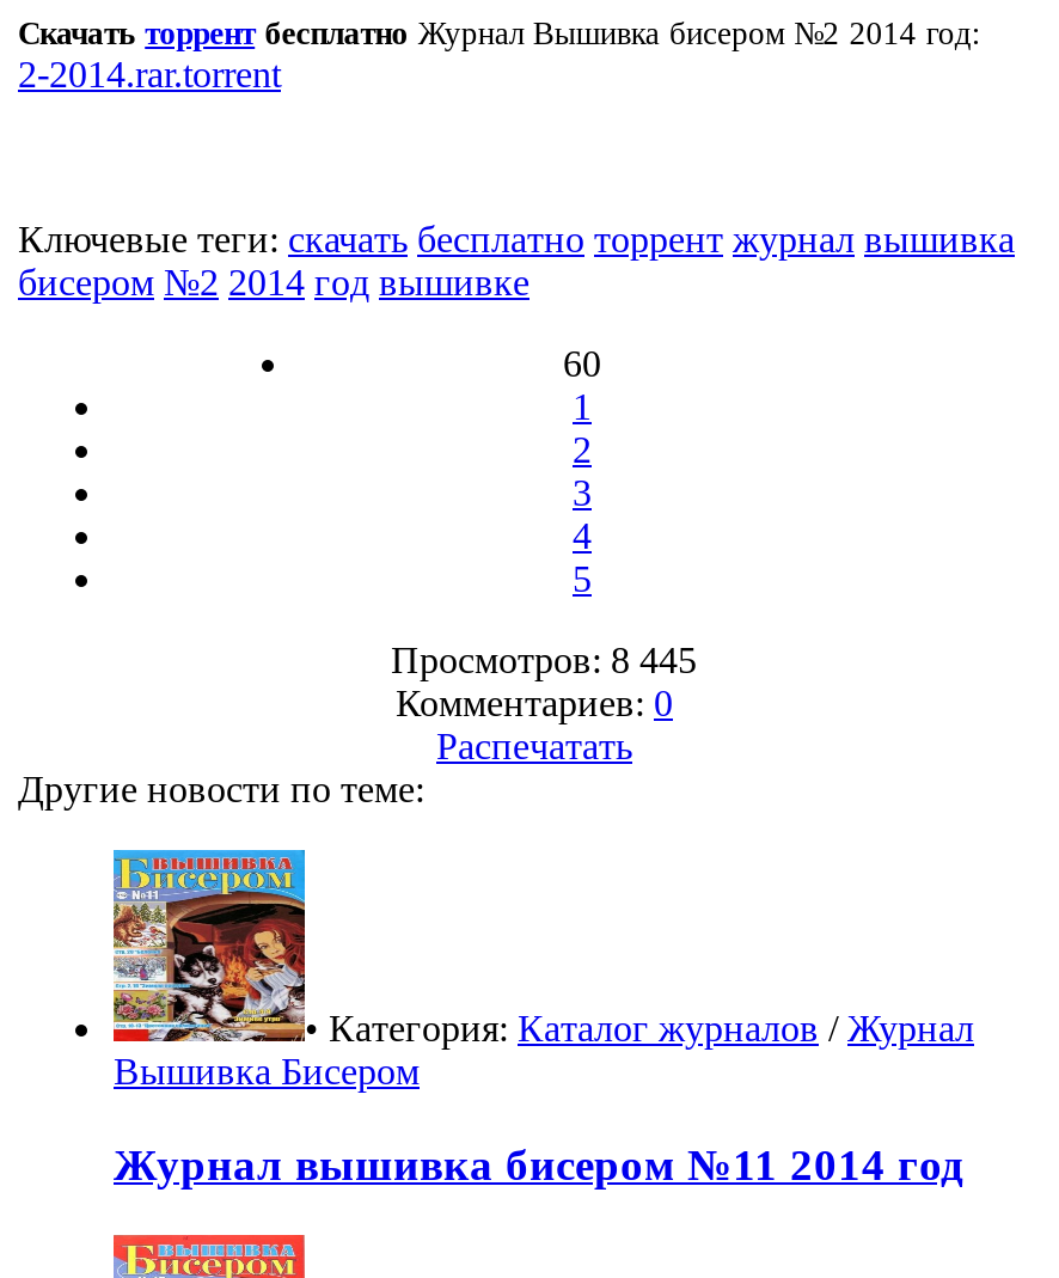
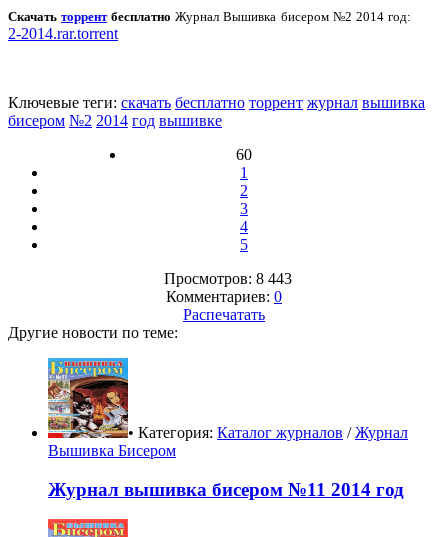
- Просмотров: 8 445
+ Просмотров: 8 443
